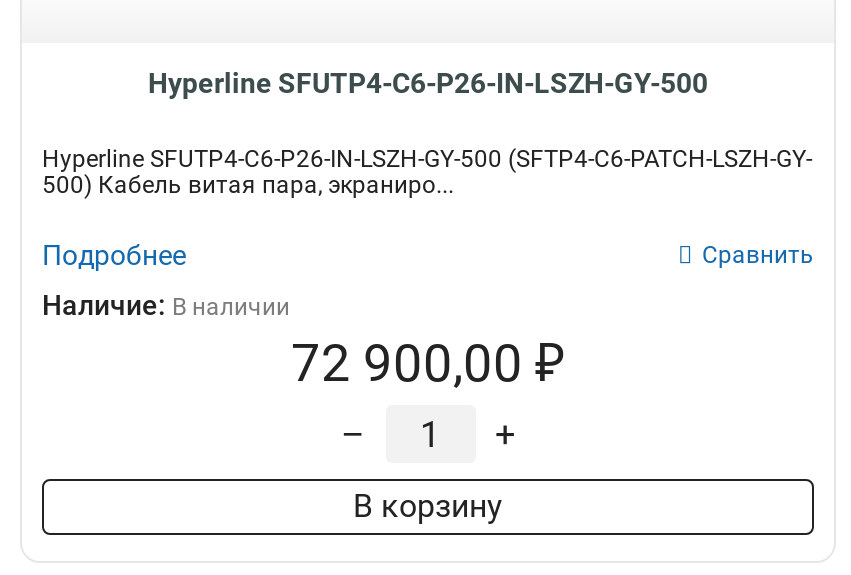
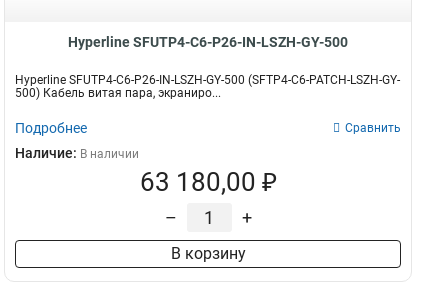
- 72 900,00 ₽
+ 63 180,00 ₽
